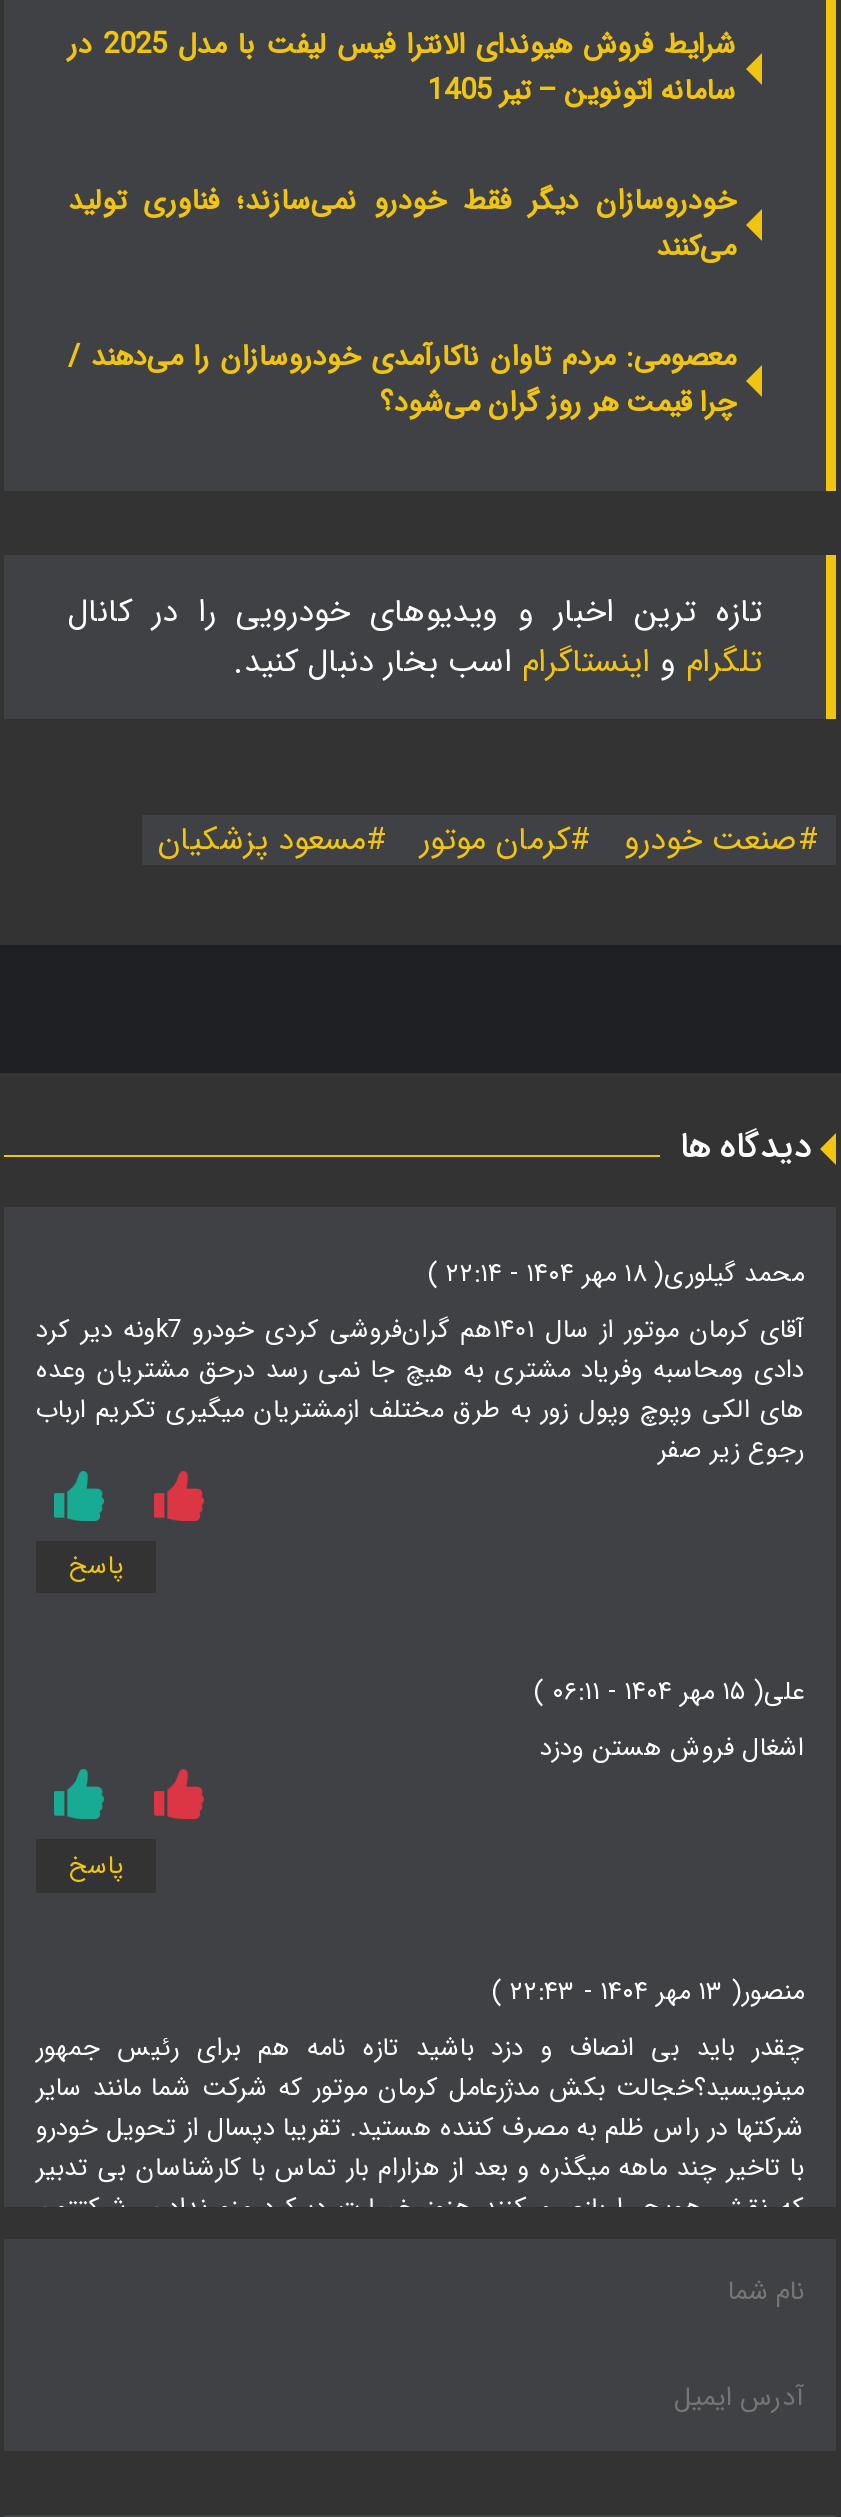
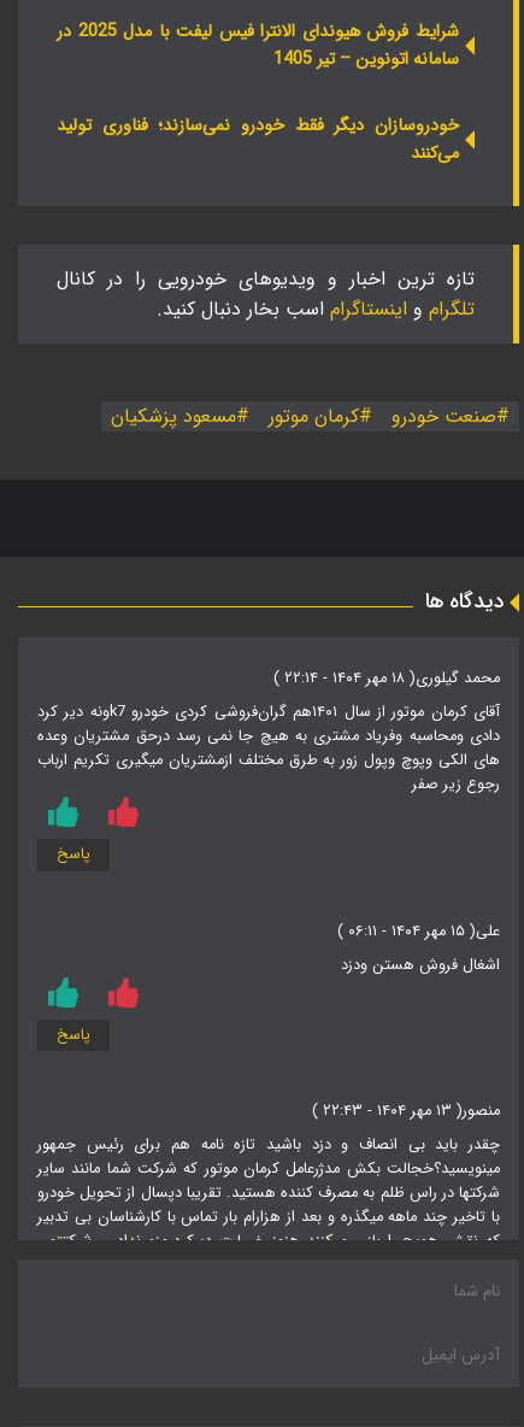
- معصومی: مردم تاوان ناکارآمدی خودروسازان را می‌دهند /
- چرا قیمت هر روز گران می‌شود؟
